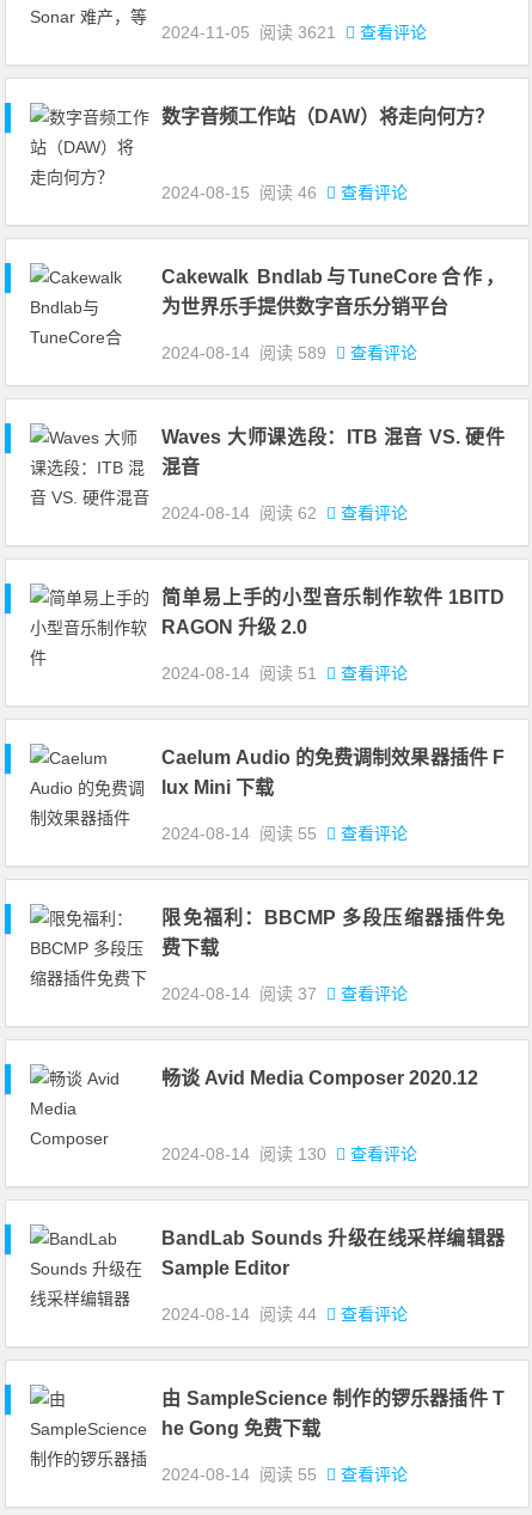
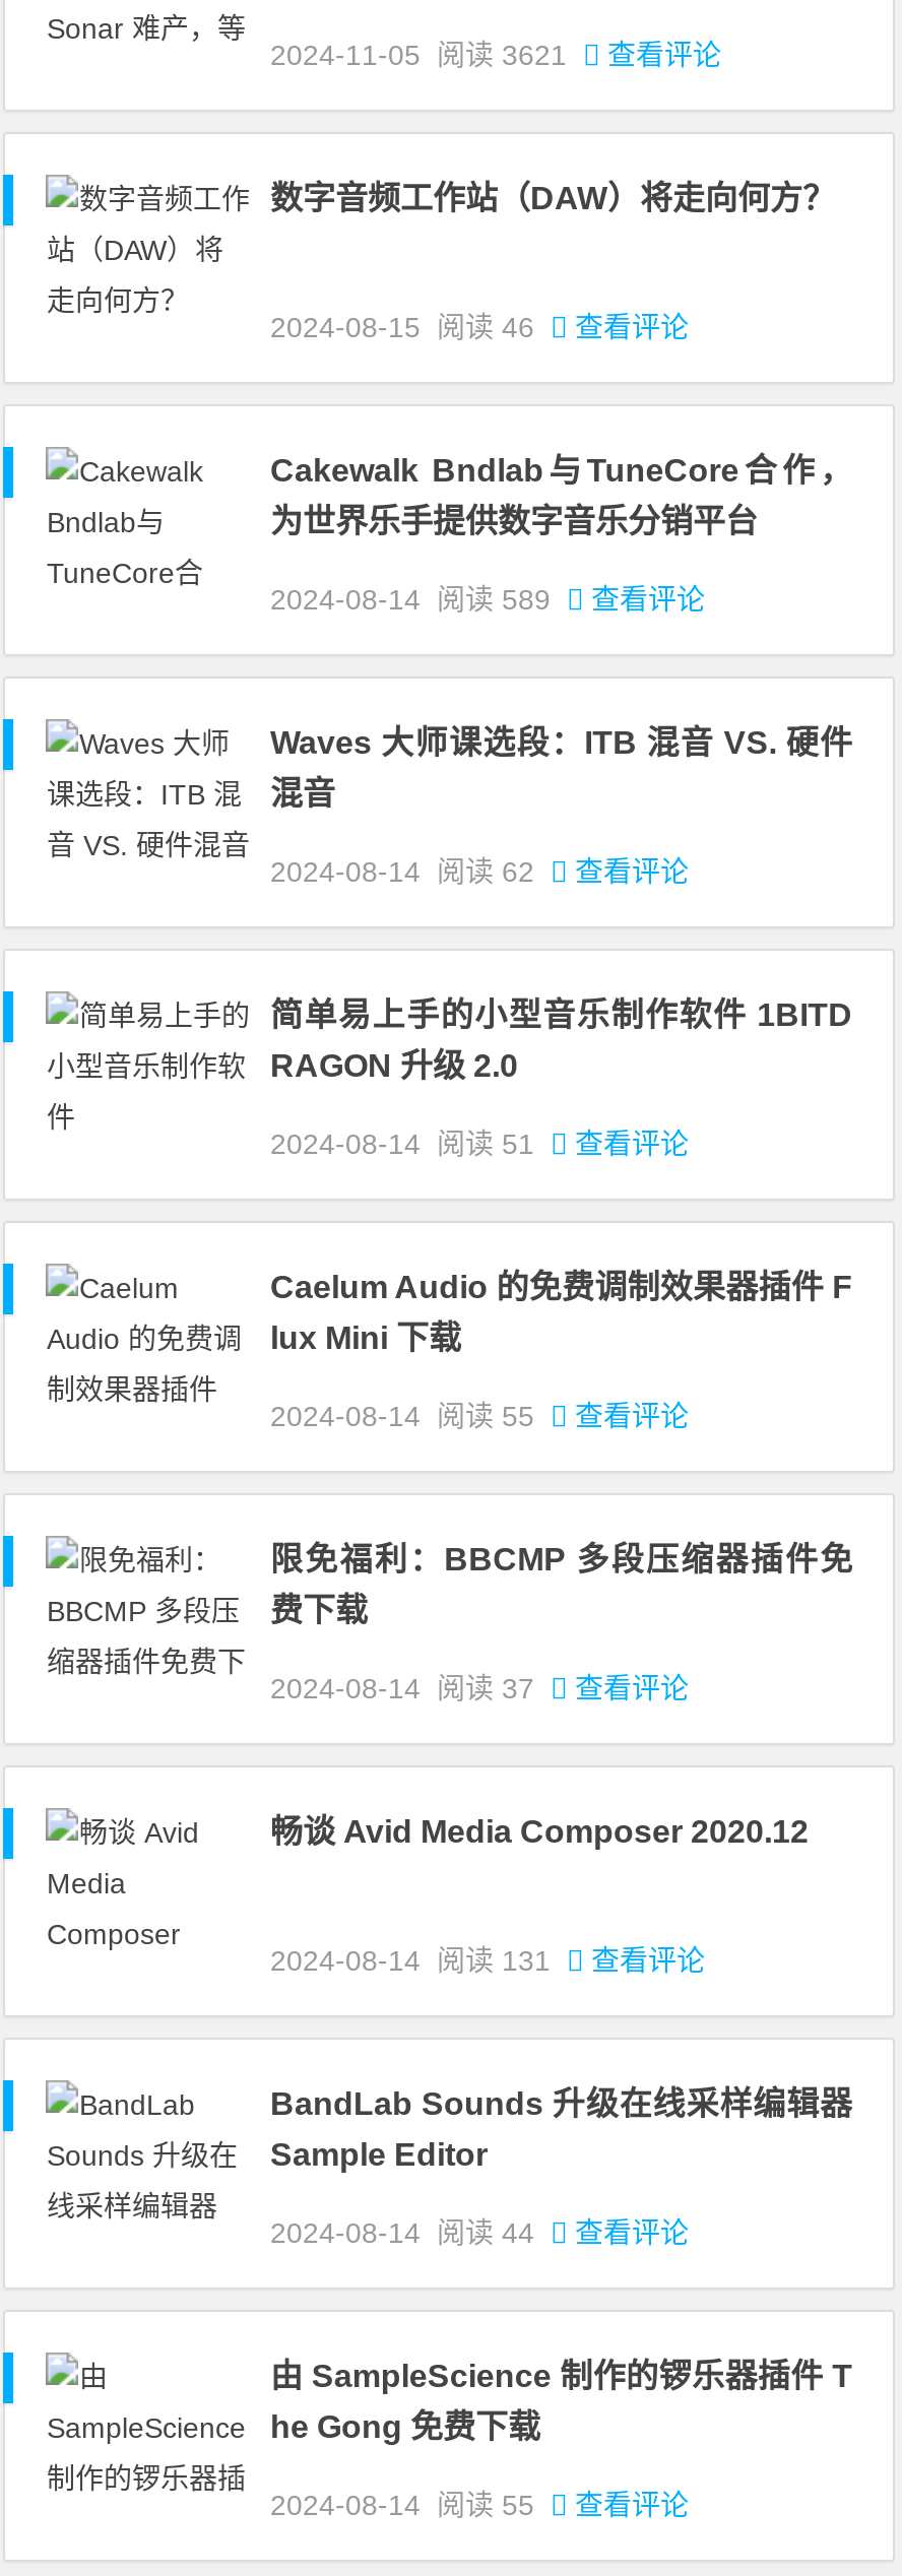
- 2024-08-14 阅读130 查看评论
+ 2024-08-14 阅读131 查看评论
